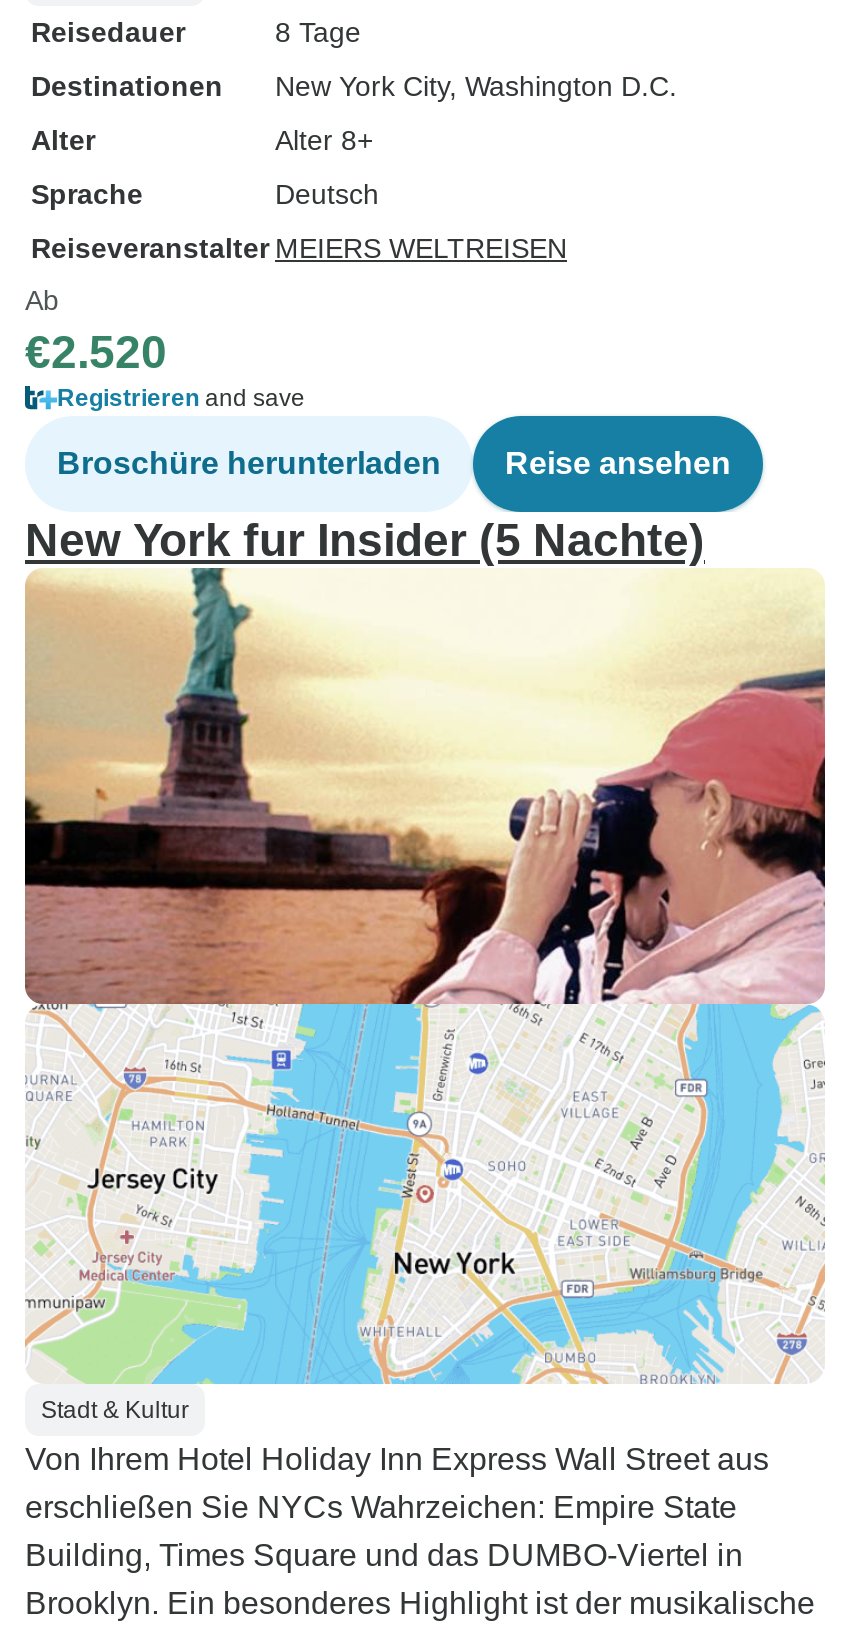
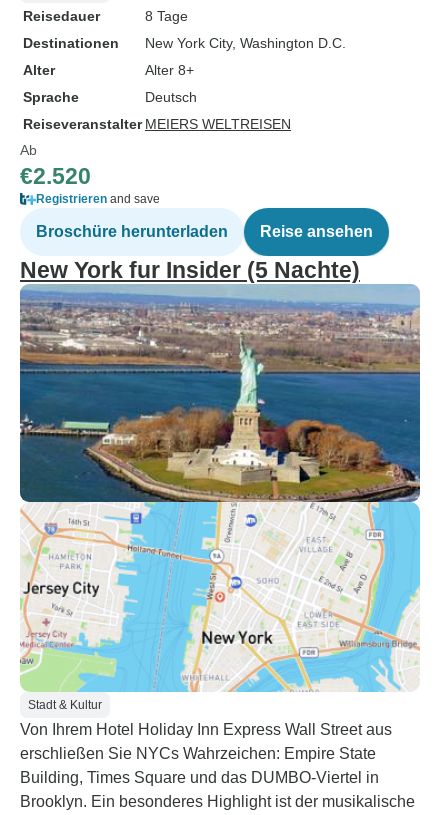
- [image]
+ [image]
